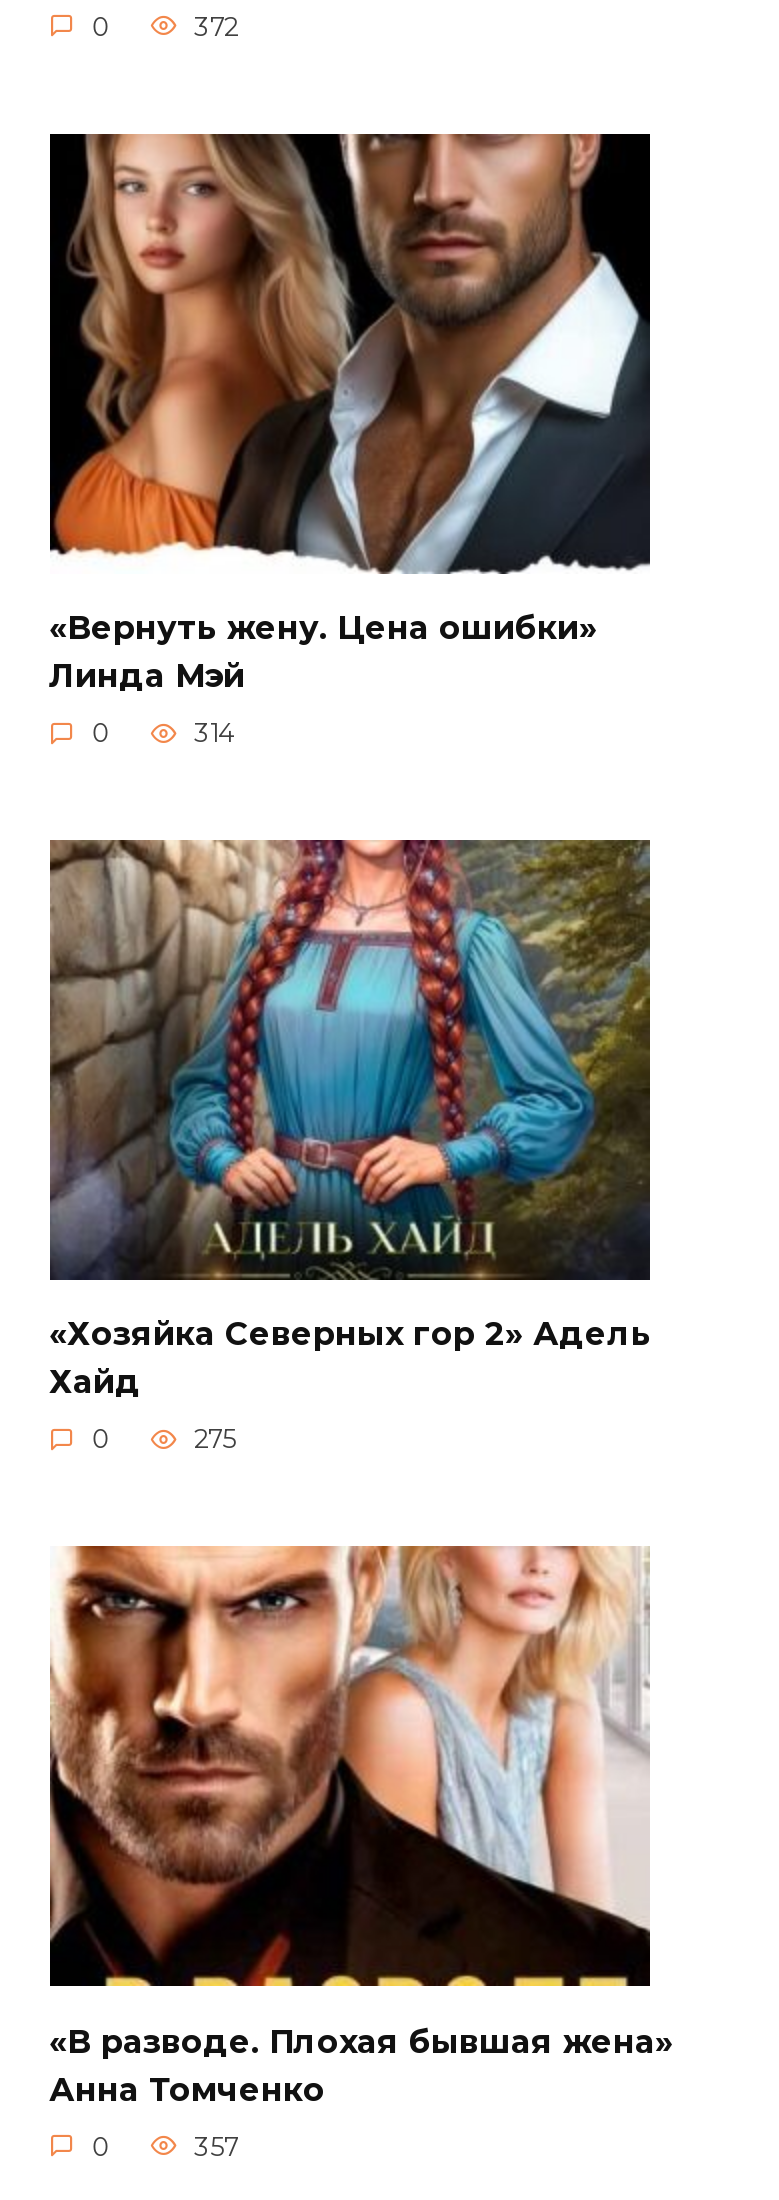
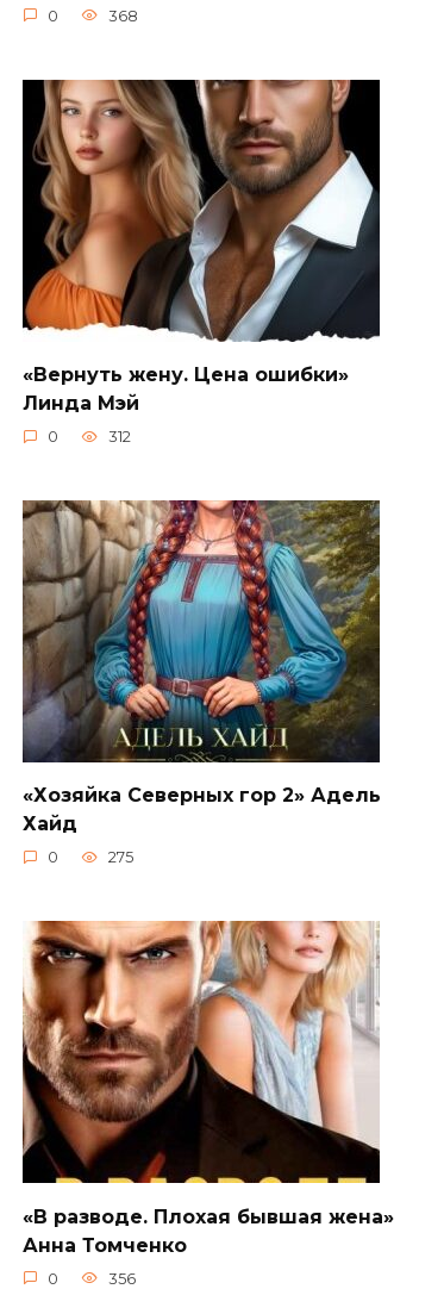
- 372
+ 368

- 314
+ 312

- 357
+ 356
